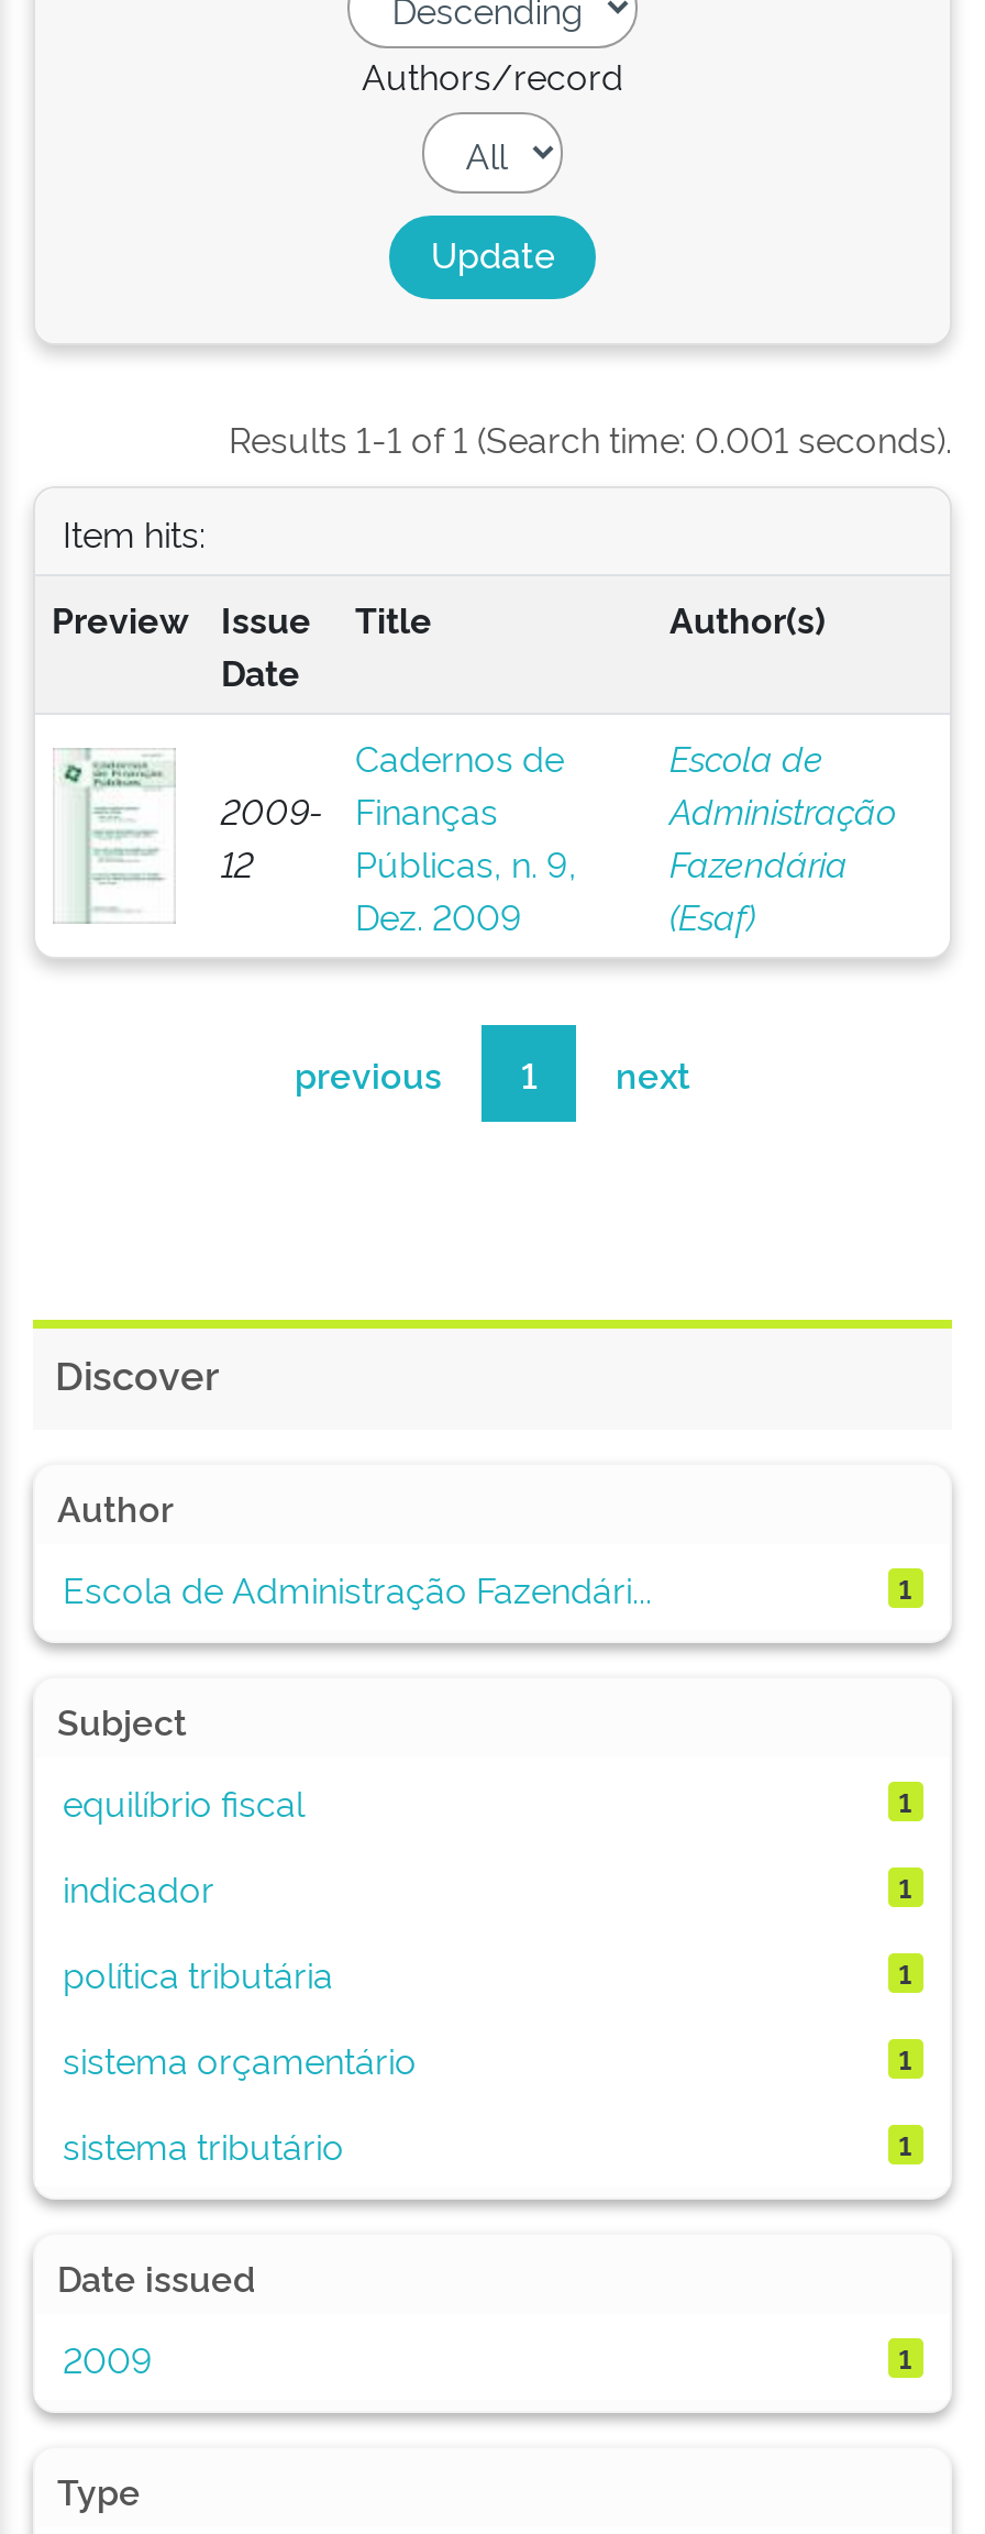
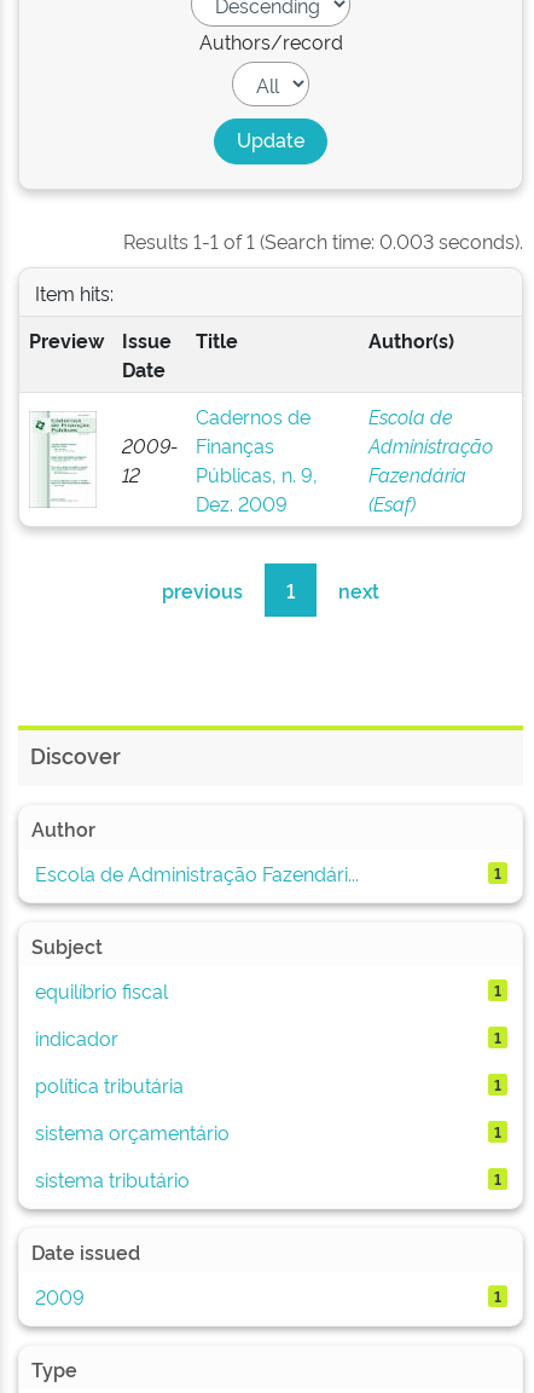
- Results 1-1 of 1 (Search time: 0.001 seconds).
+ Results 1-1 of 1 (Search time: 0.003 seconds).
